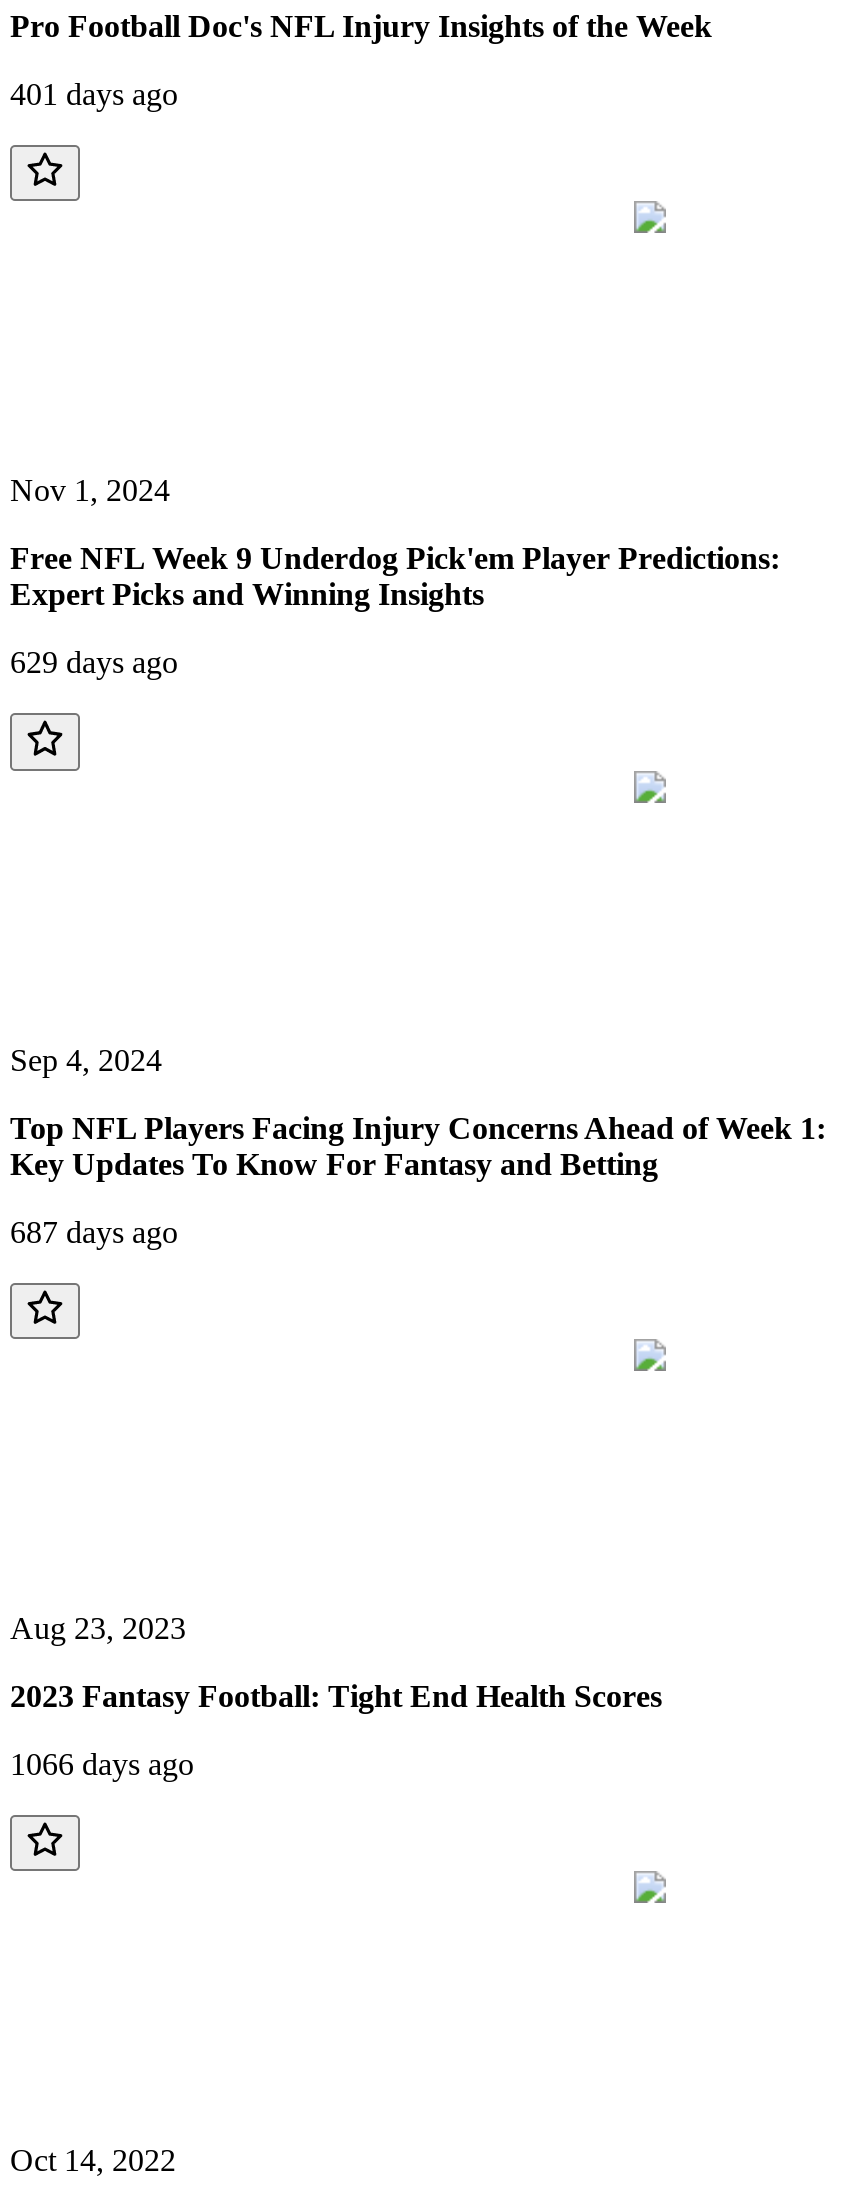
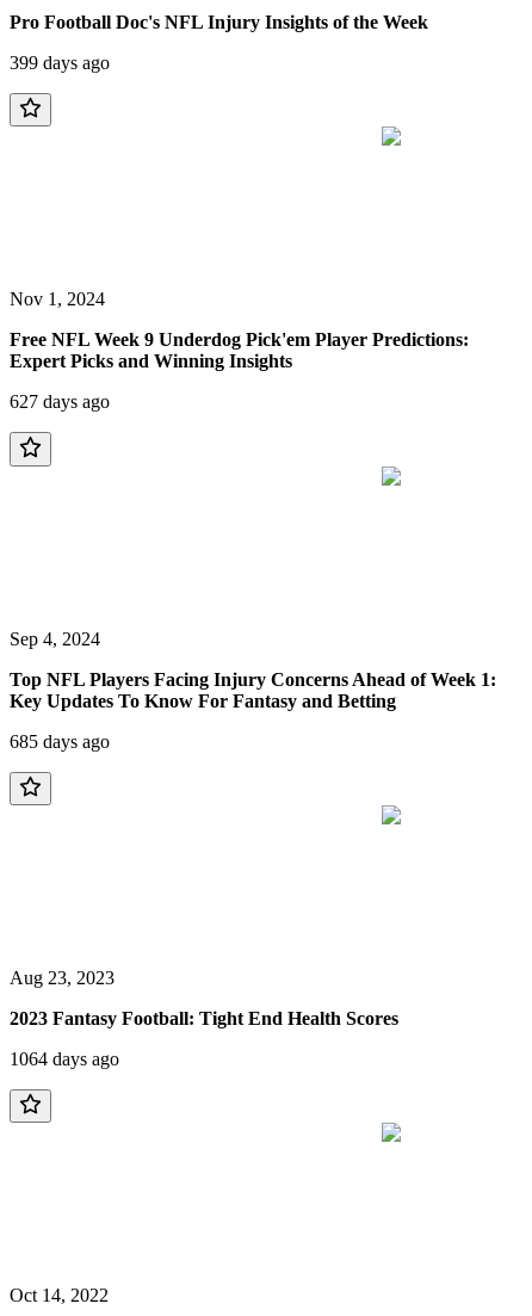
- 401 days ago
+ 399 days ago

- 629 days ago
+ 627 days ago

- 687 days ago
+ 685 days ago

- 1066 days ago
+ 1064 days ago
